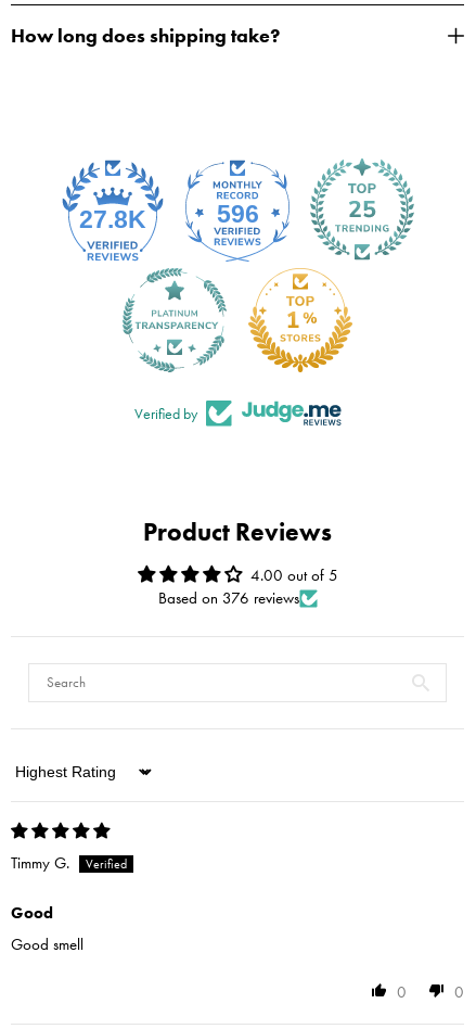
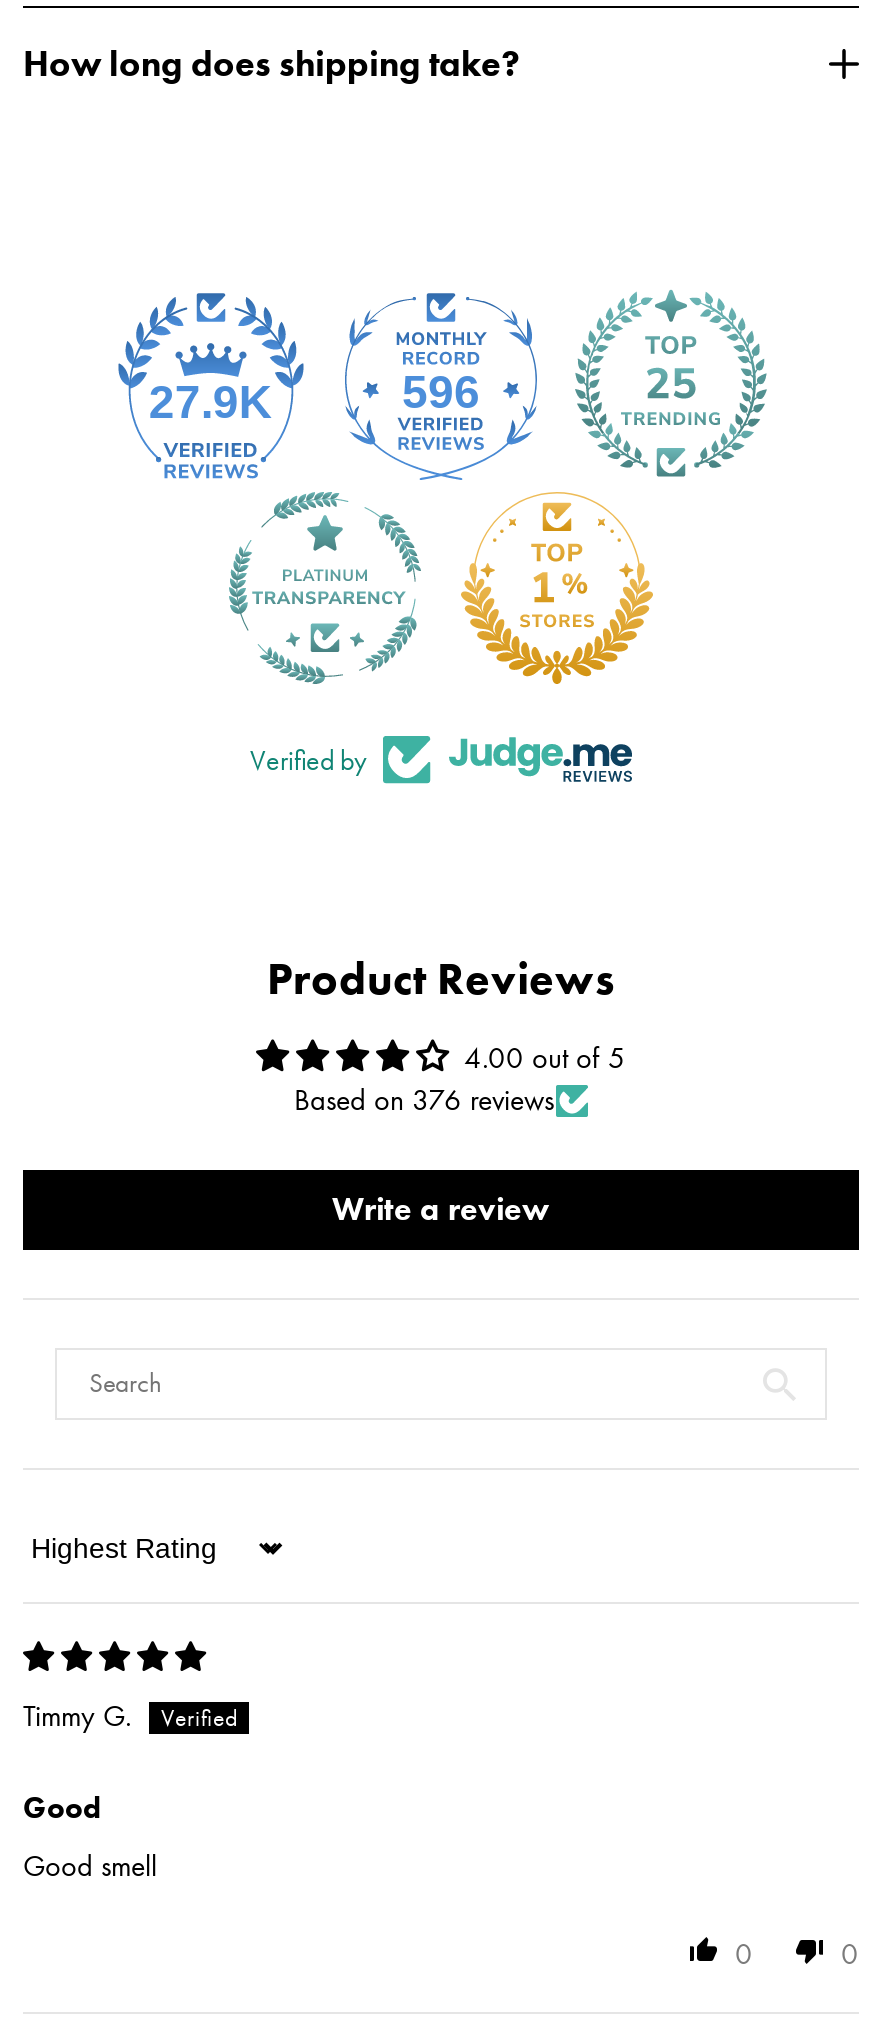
+ Write a review
